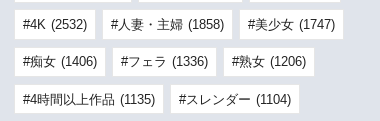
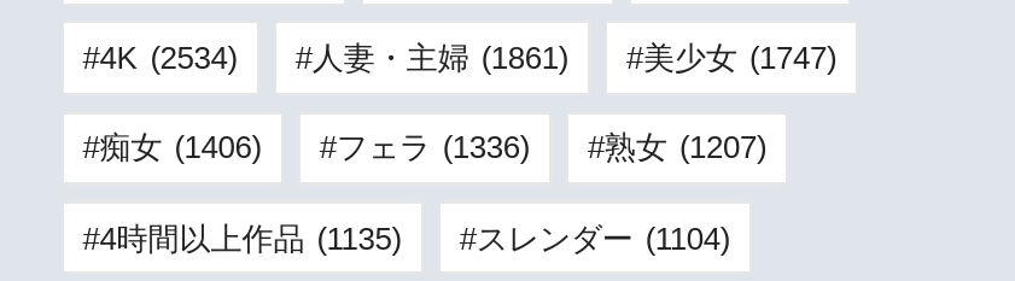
- 4K (2532)
+ 4K (2534)

- 人妻・主婦 (1858)
+ 人妻・主婦 (1861)

- 熟女 (1206)
+ 熟女 (1207)
